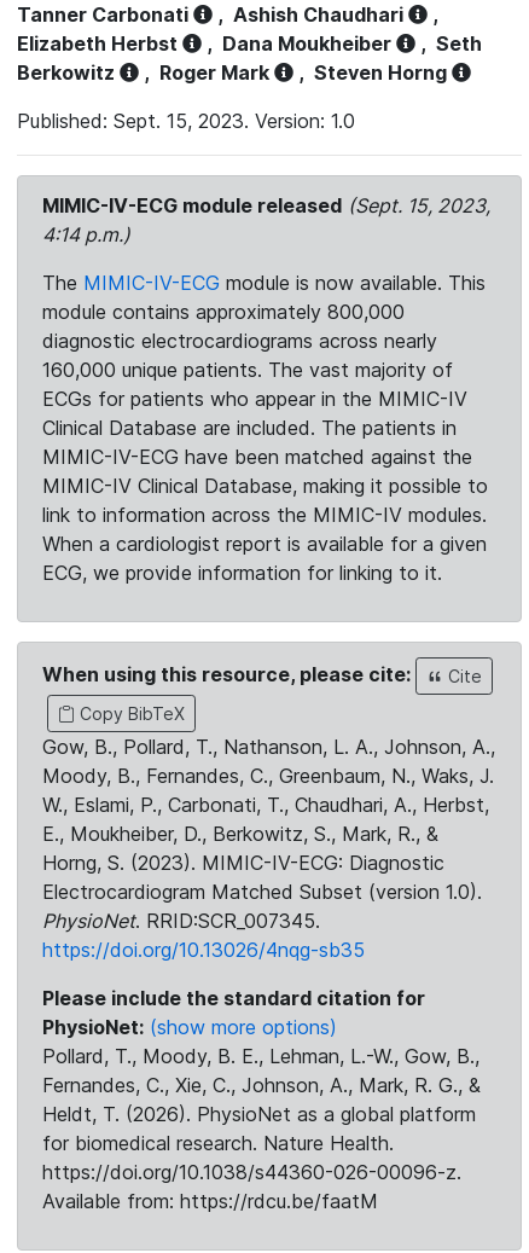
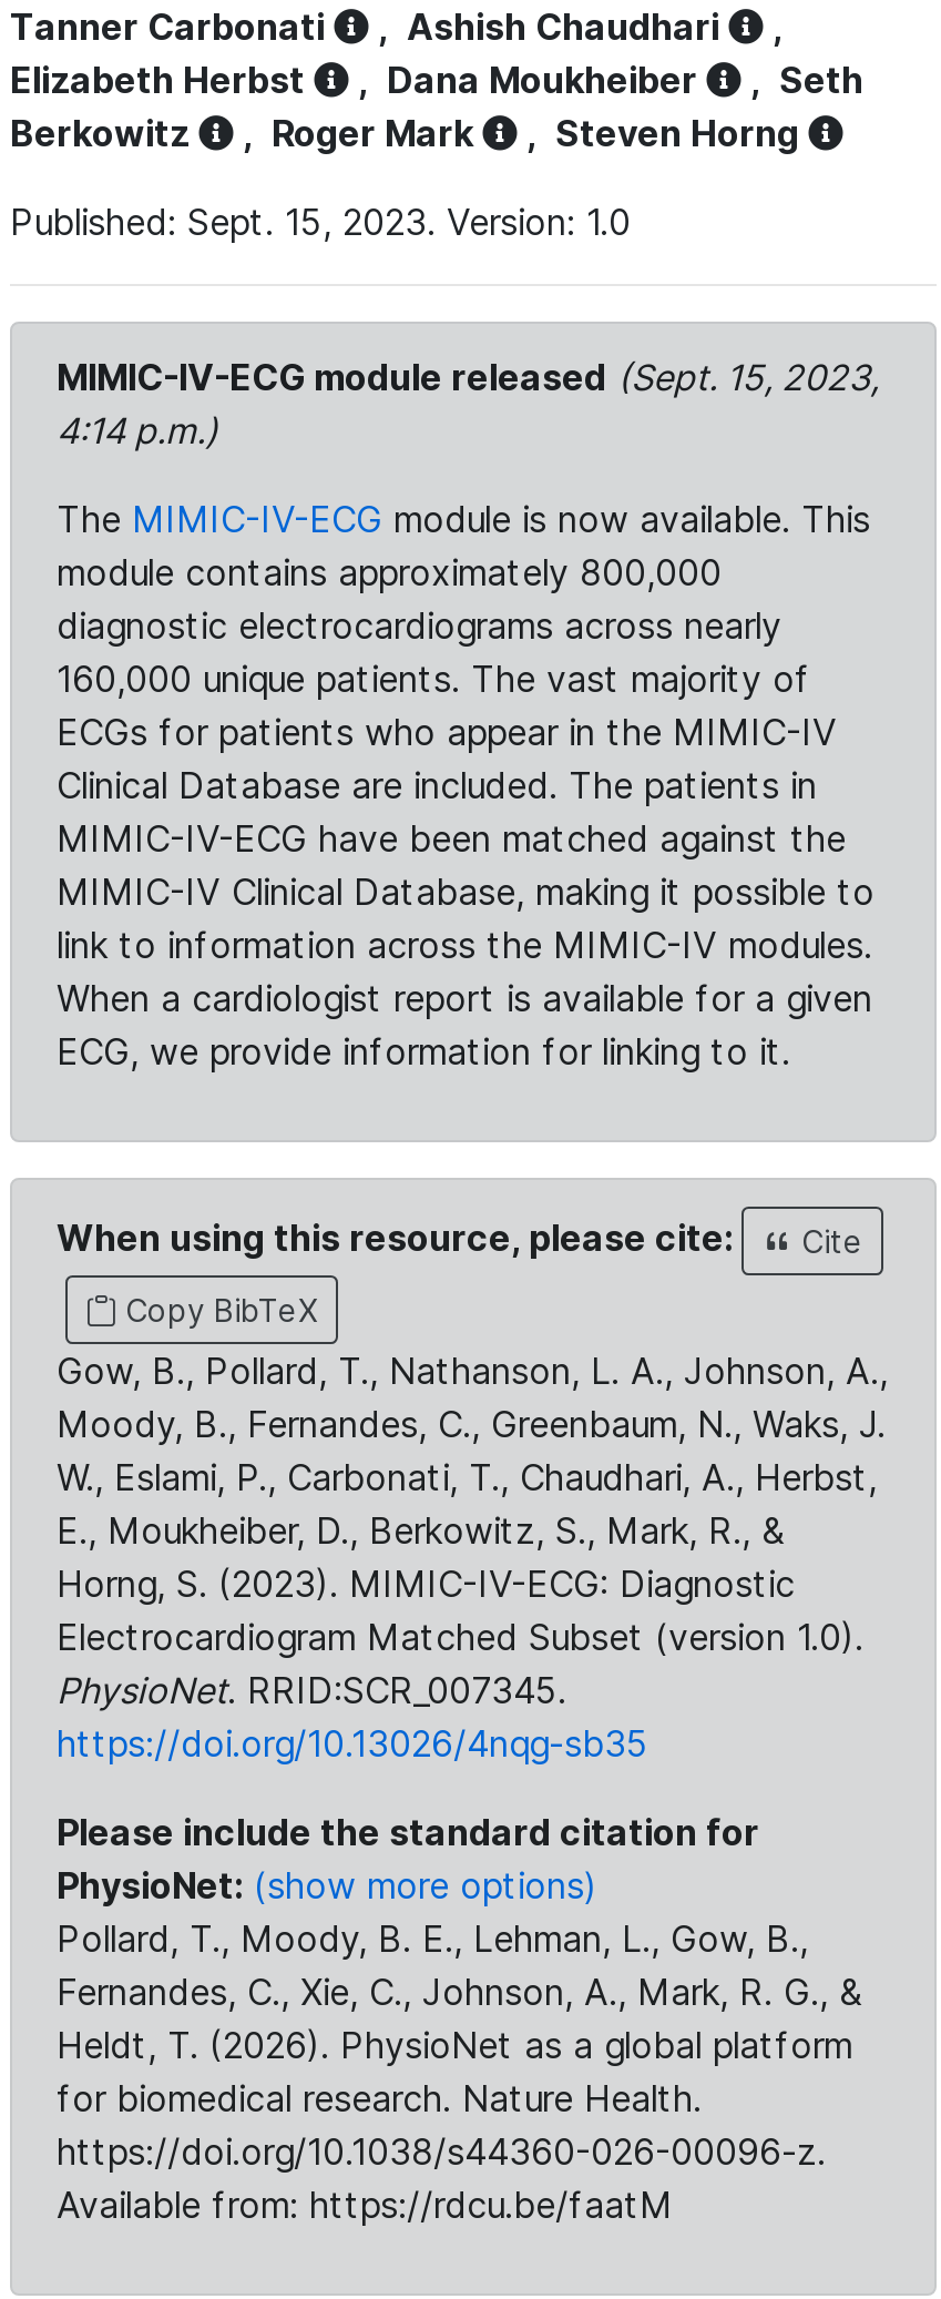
- Pollard, T., Moody, B. E., Lehman, L.-W., Gow, B.,
+ Pollard, T., Moody, B. E., Lehman, L., Gow, B.,
